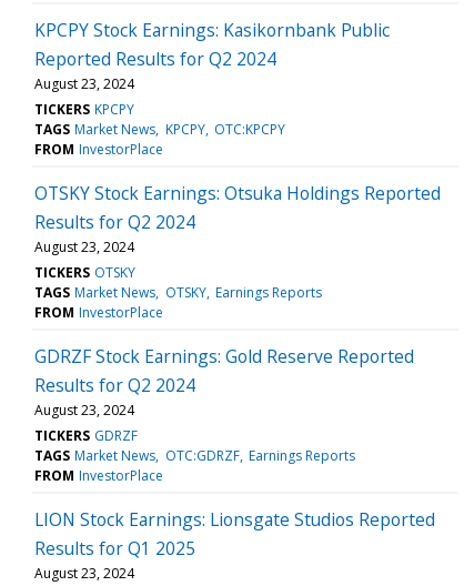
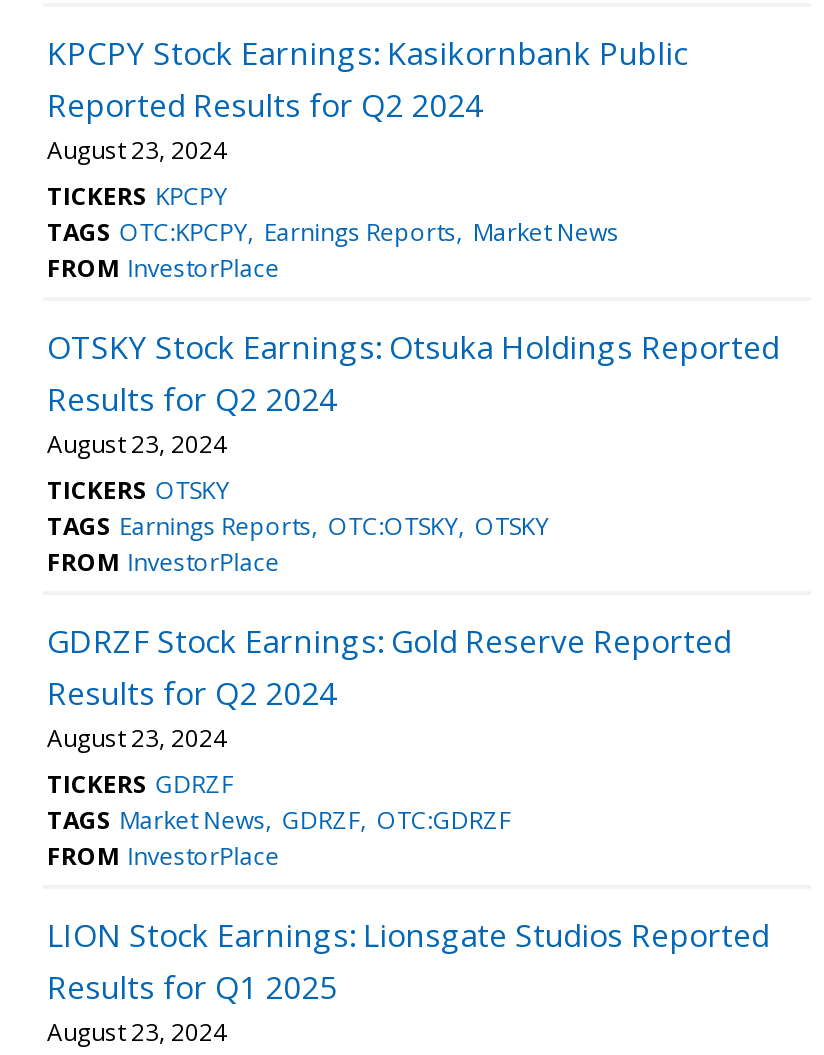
- TAGS Market News KPCPY OTC:KPCPY
+ TAGS OTC:KPCPY Earnings Reports Market News

- TAGS Market News OTSKY Earnings Reports
+ TAGS Earnings Reports OTC:OTSKY OTSKY

- TAGS Market News OTC:GDRZF Earnings Reports
+ TAGS Market News GDRZF OTC:GDRZF
